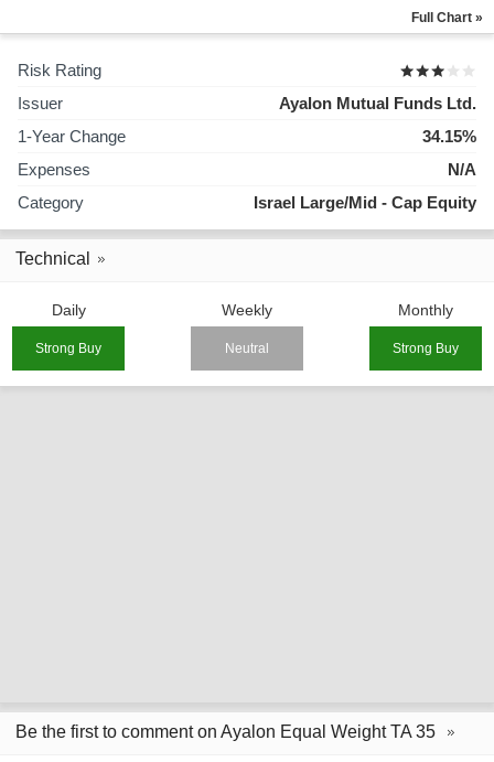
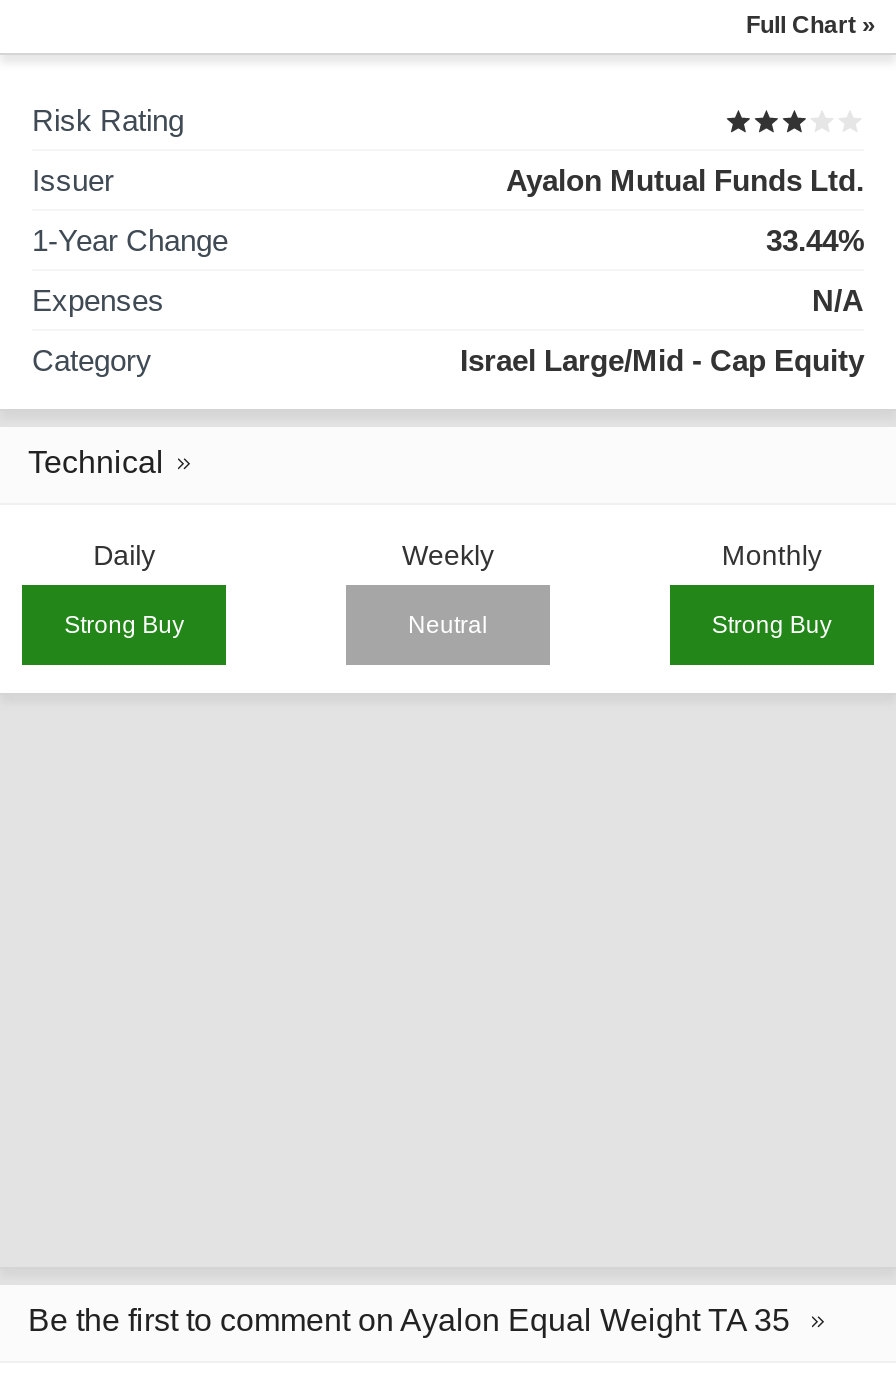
- 34.15%
+ 33.44%
